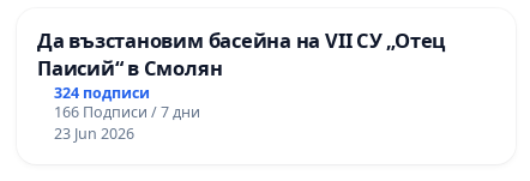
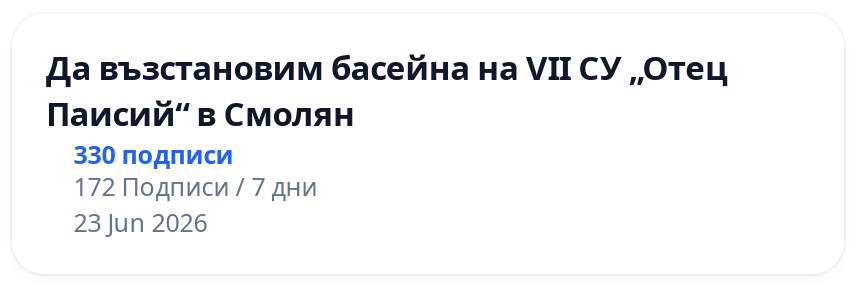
- 324 подписи
+ 330 подписи

- 166 Подписи / 7 дни
+ 172 Подписи / 7 дни
